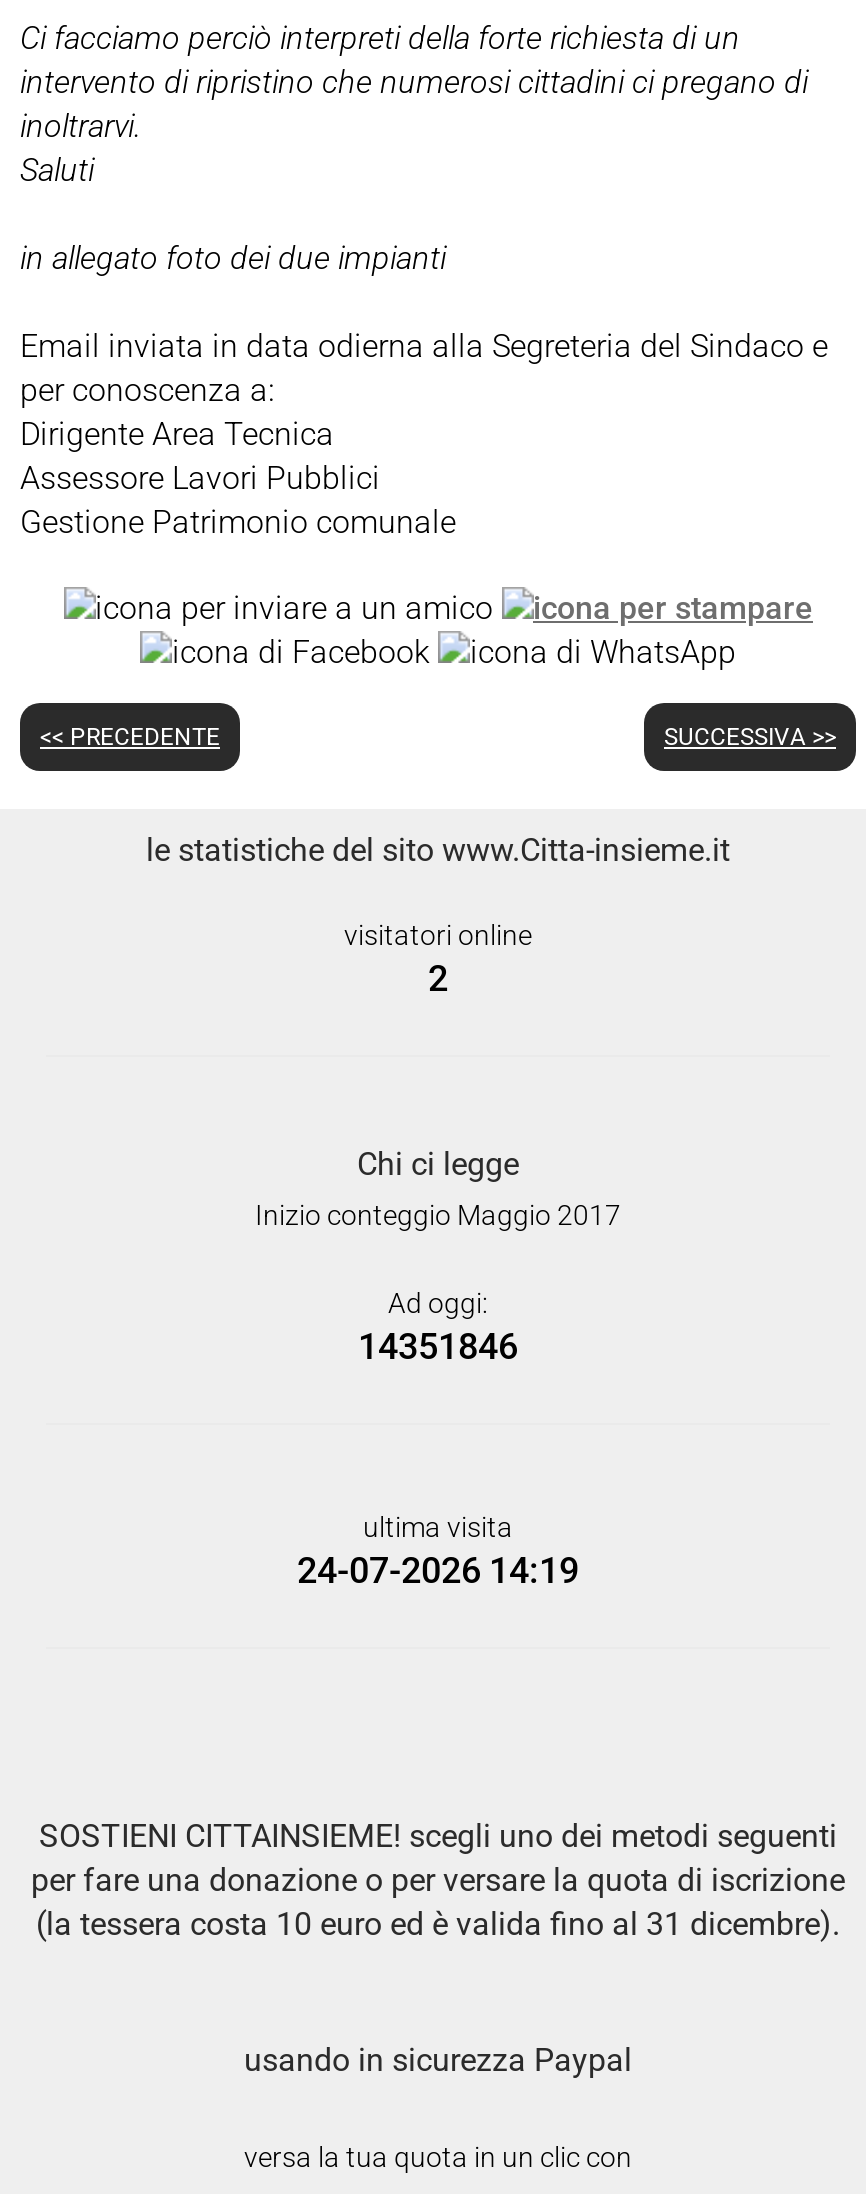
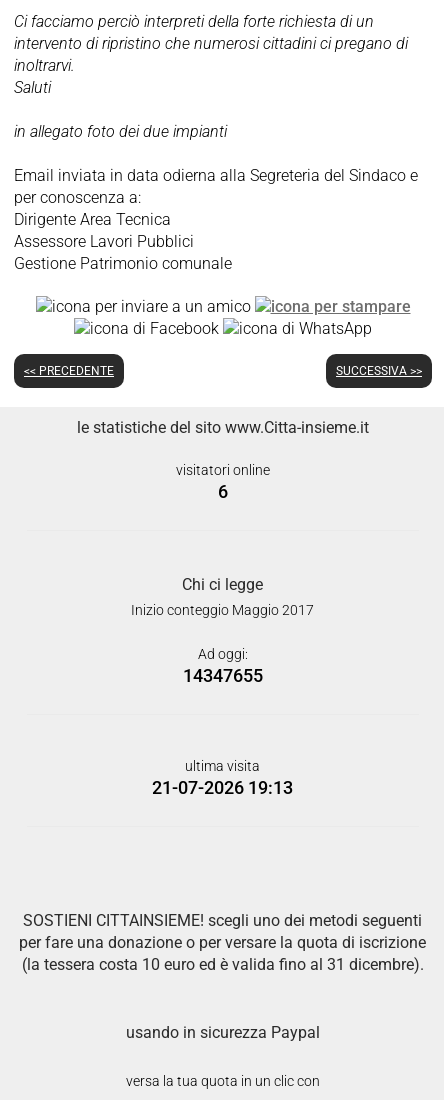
- 2
+ 6

- 14351846
+ 14347655

- 24-07-2026 14:19
+ 21-07-2026 19:13
